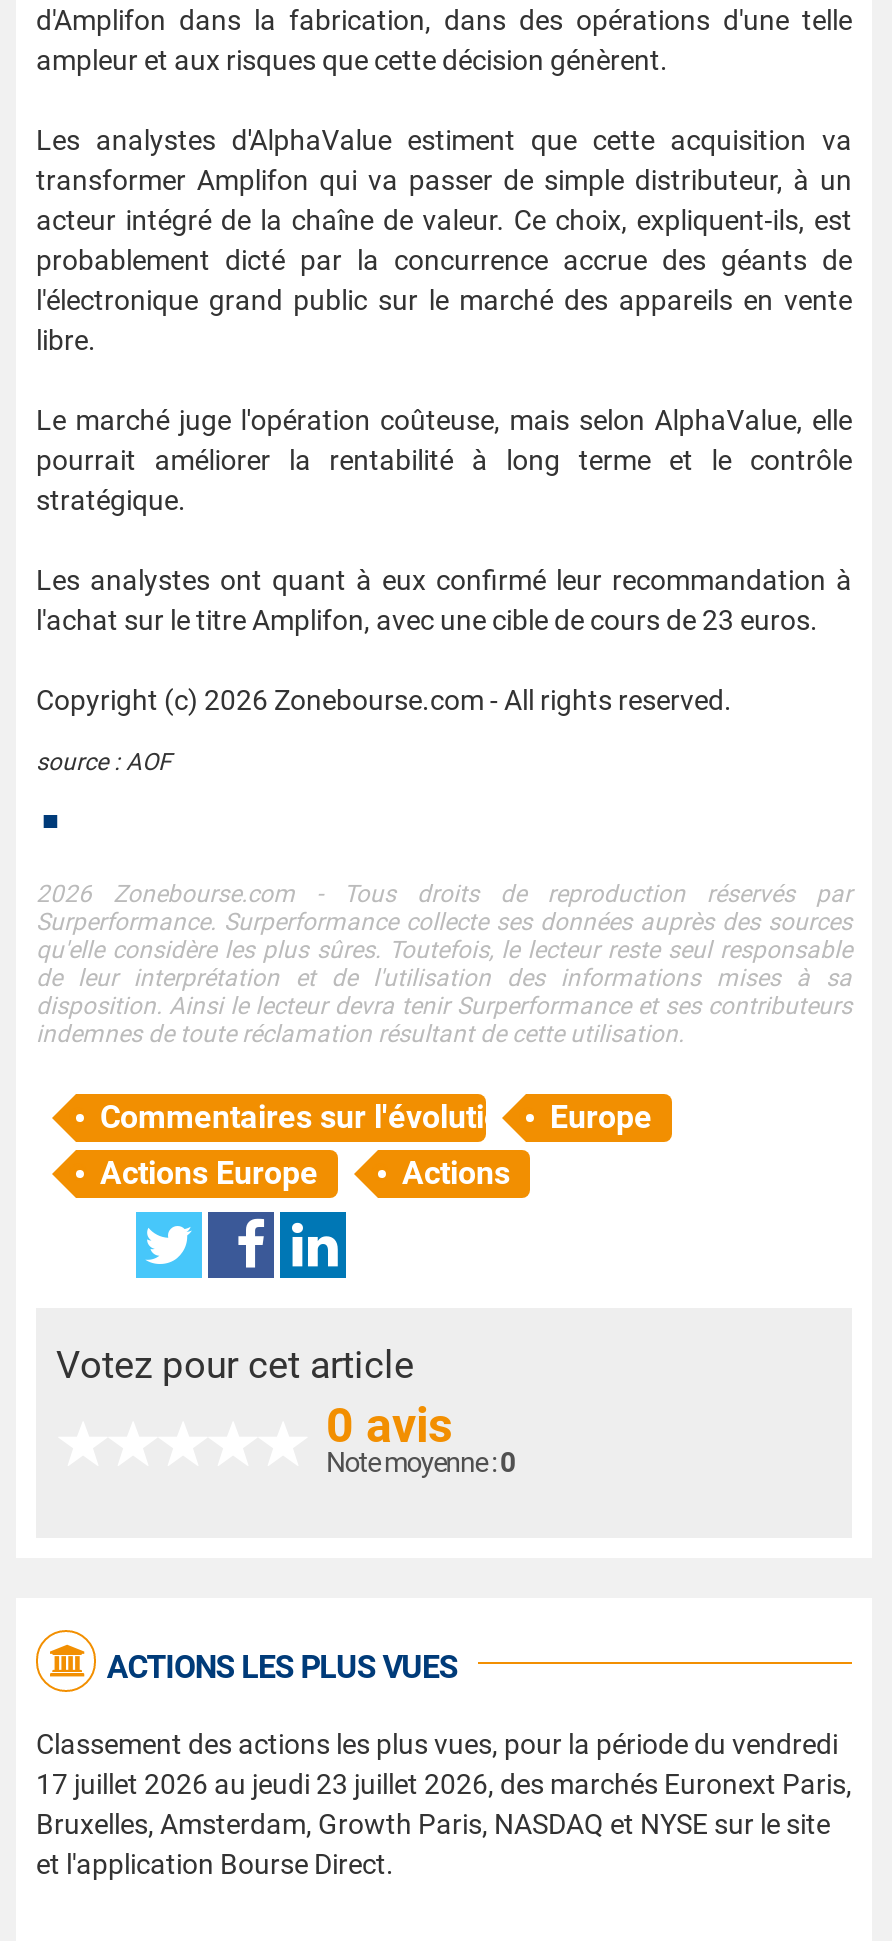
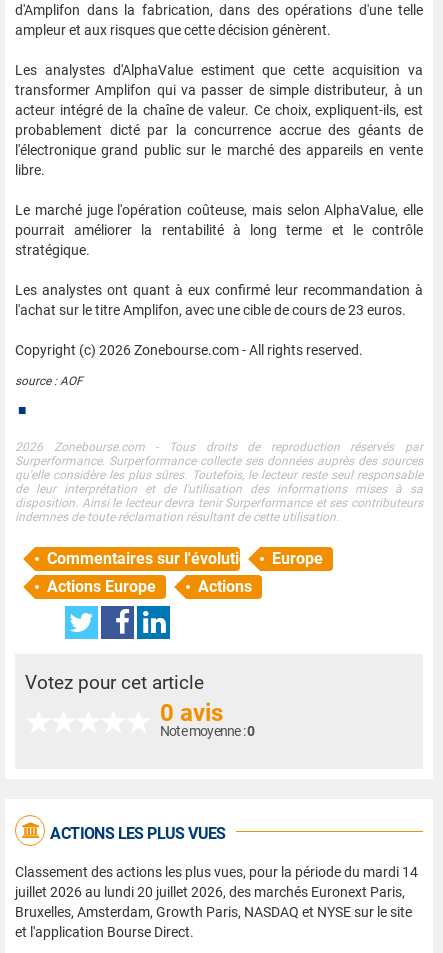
- Classement des actions les plus vues, pour la période du vendredi
- 17 juillet 2026 au jeudi 23 juillet 2026, des marchés Euronext Paris,
+ Classement des actions les plus vues, pour la période du mardi 14
+ juillet 2026 au lundi 20 juillet 2026, des marchés Euronext Paris,
